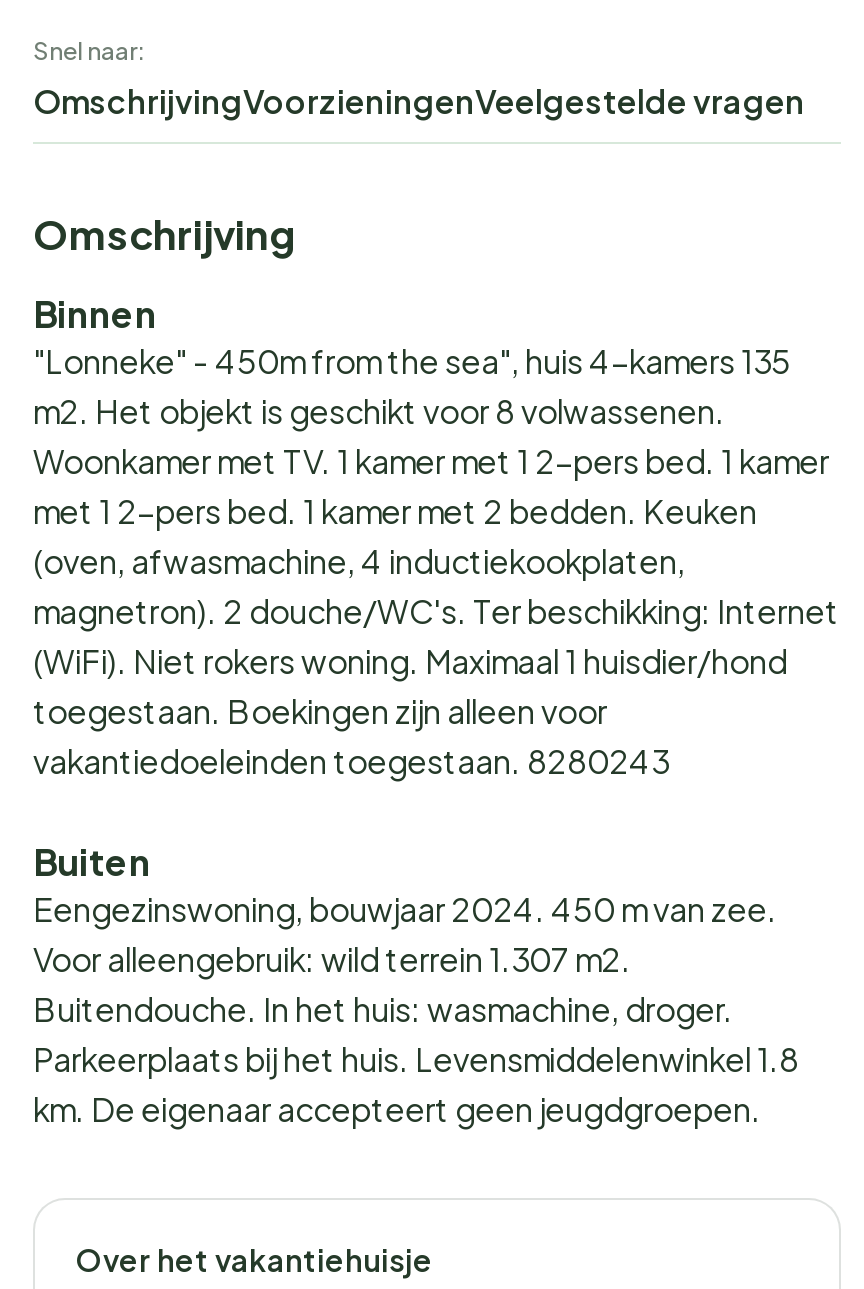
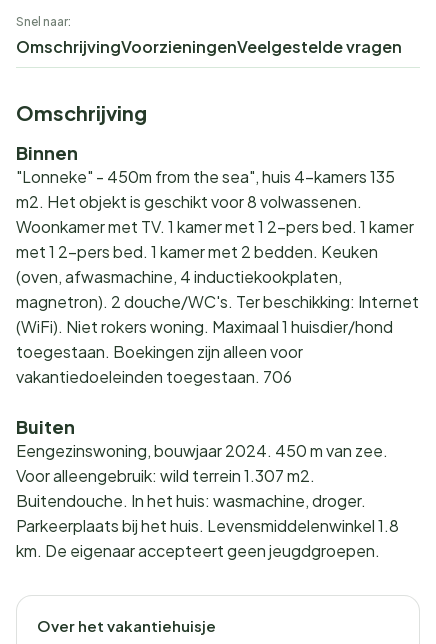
- vakantiedoeleinden toegestaan. 8280243
+ vakantiedoeleinden toegestaan. 706
